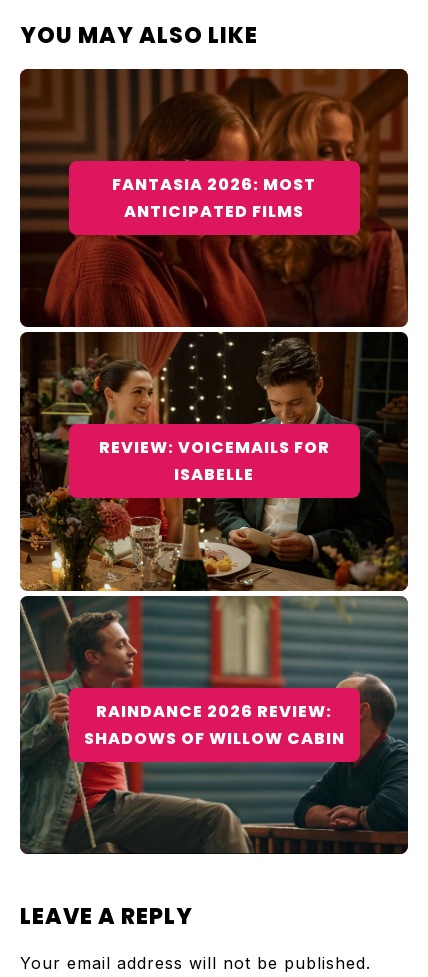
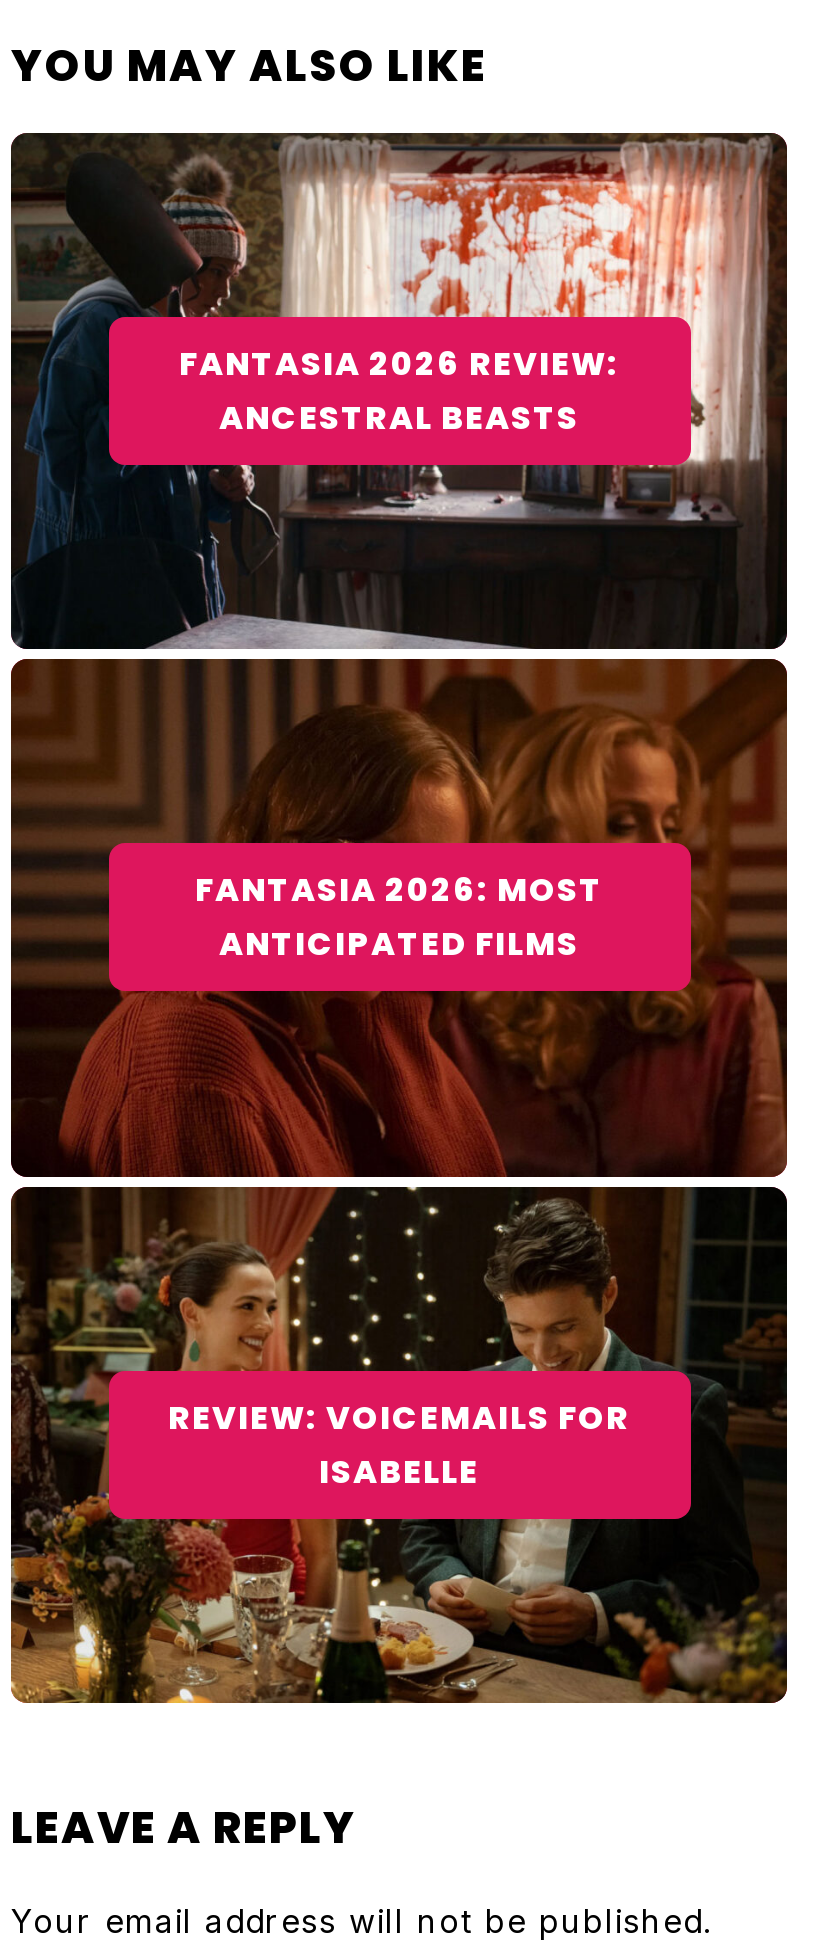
+ [image]
+ FANTASIA 2026 REVIEW:
+ ANCESTRAL BEASTS

moved down: FANTASIA 2026: MOST | ANTICIPATED FILMS | REVIEW: VOICEMAILS FOR | ISABELLE

- [image]
- RAINDANCE 2026 REVIEW:
- SHADOWS OF WILLOW CABIN
